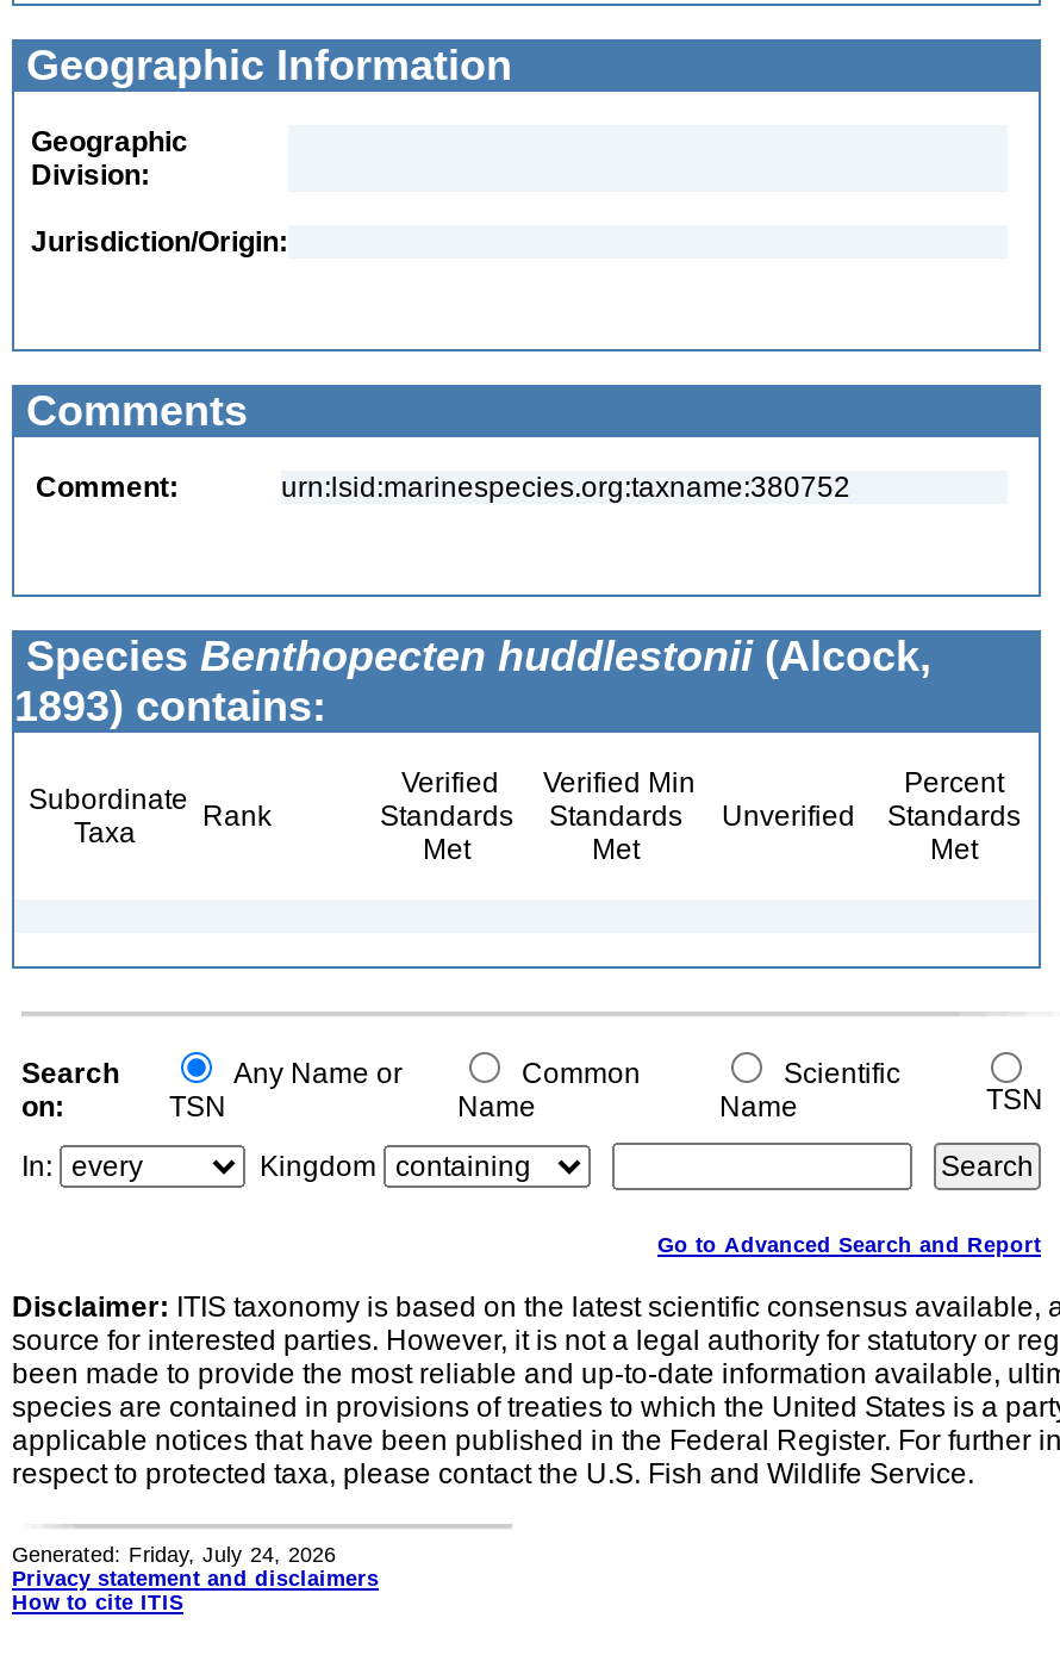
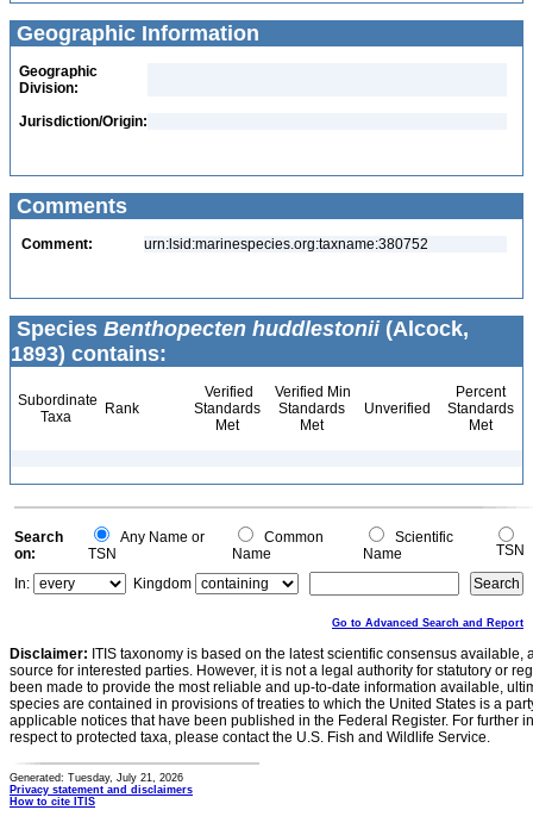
- Generated: Friday, July 24, 2026
+ Generated: Tuesday, July 21, 2026
